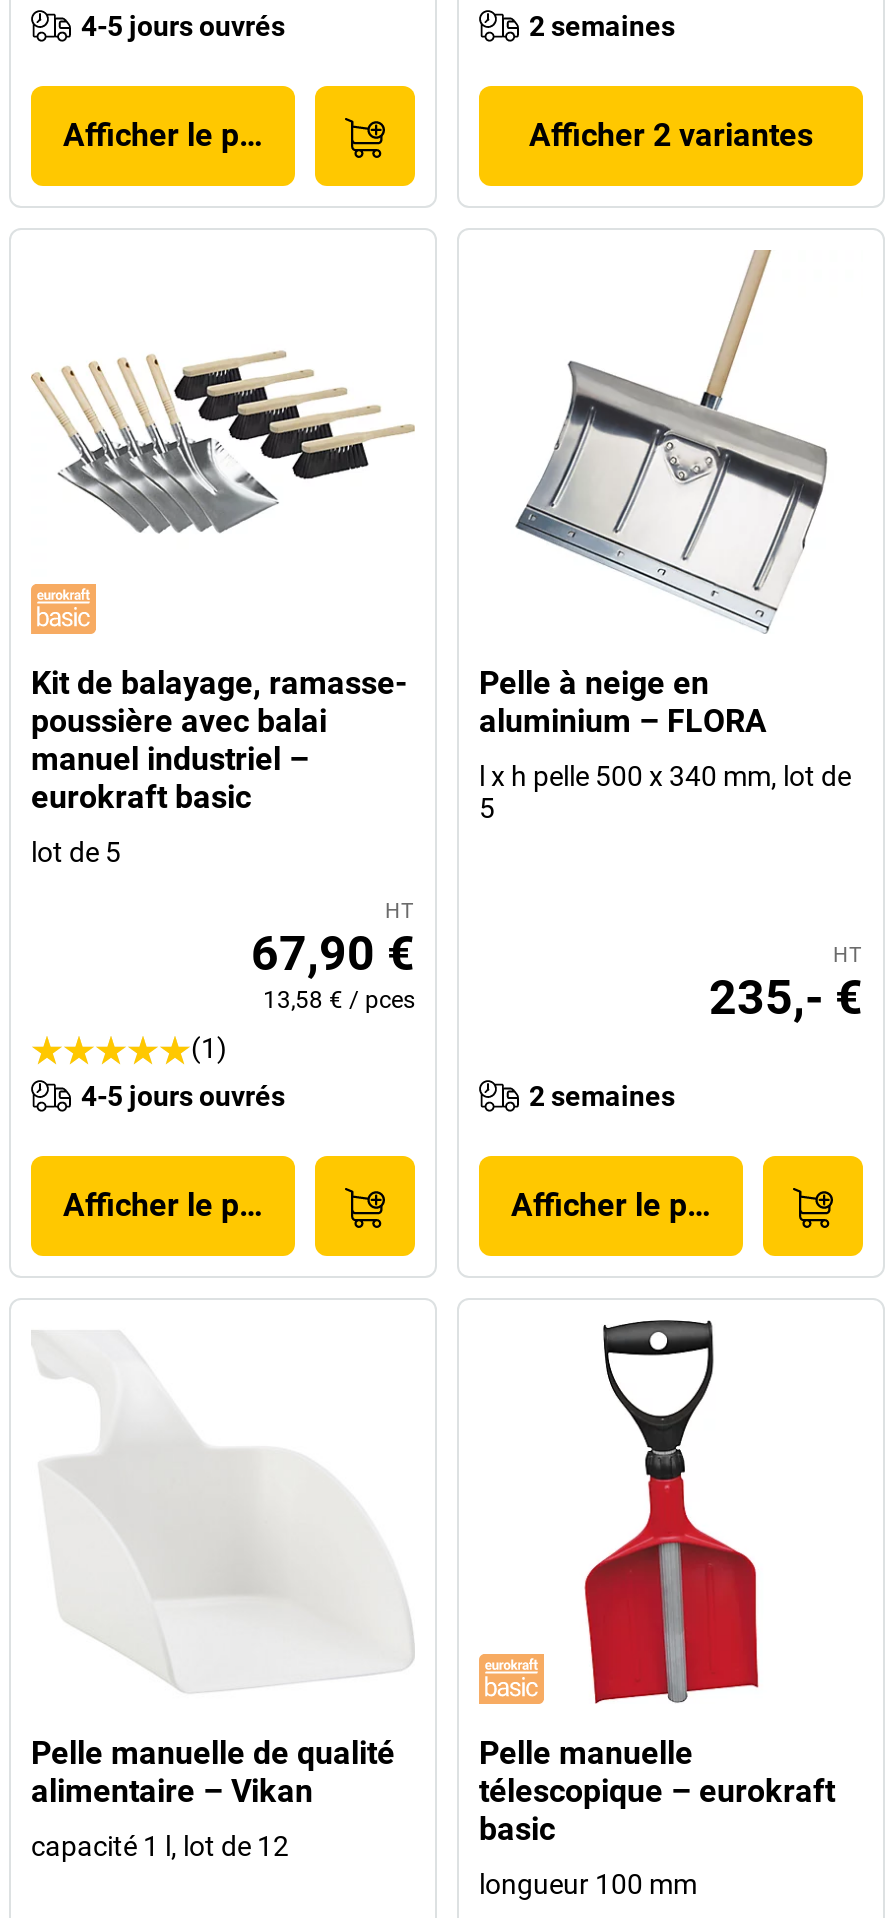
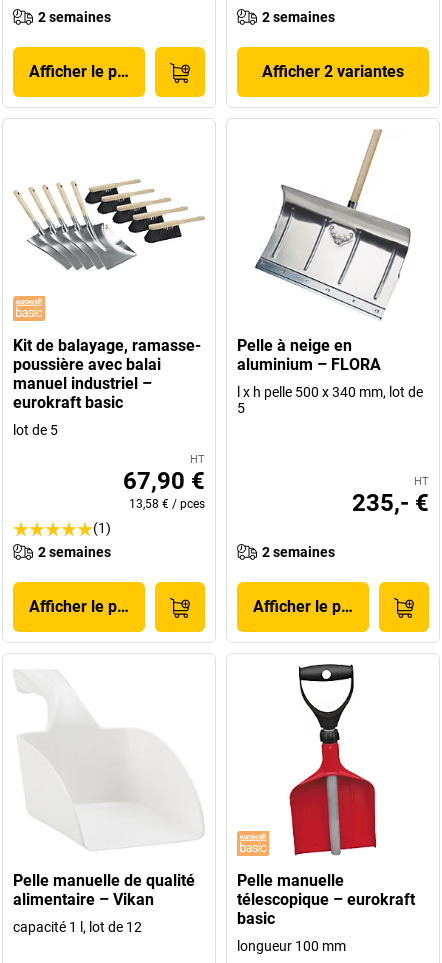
- 4-5 jours ouvrés
+ 2 semaines

- 4-5 jours ouvrés
+ 2 semaines
